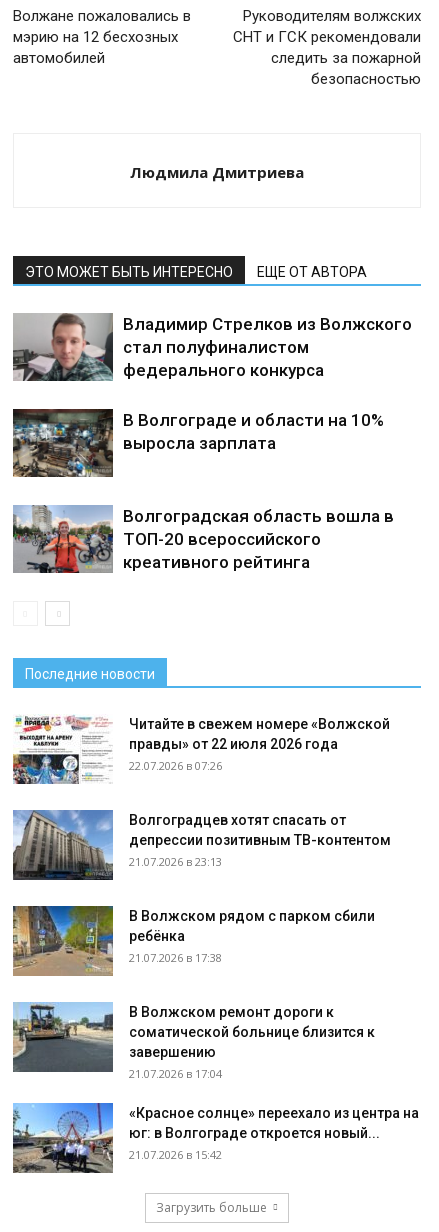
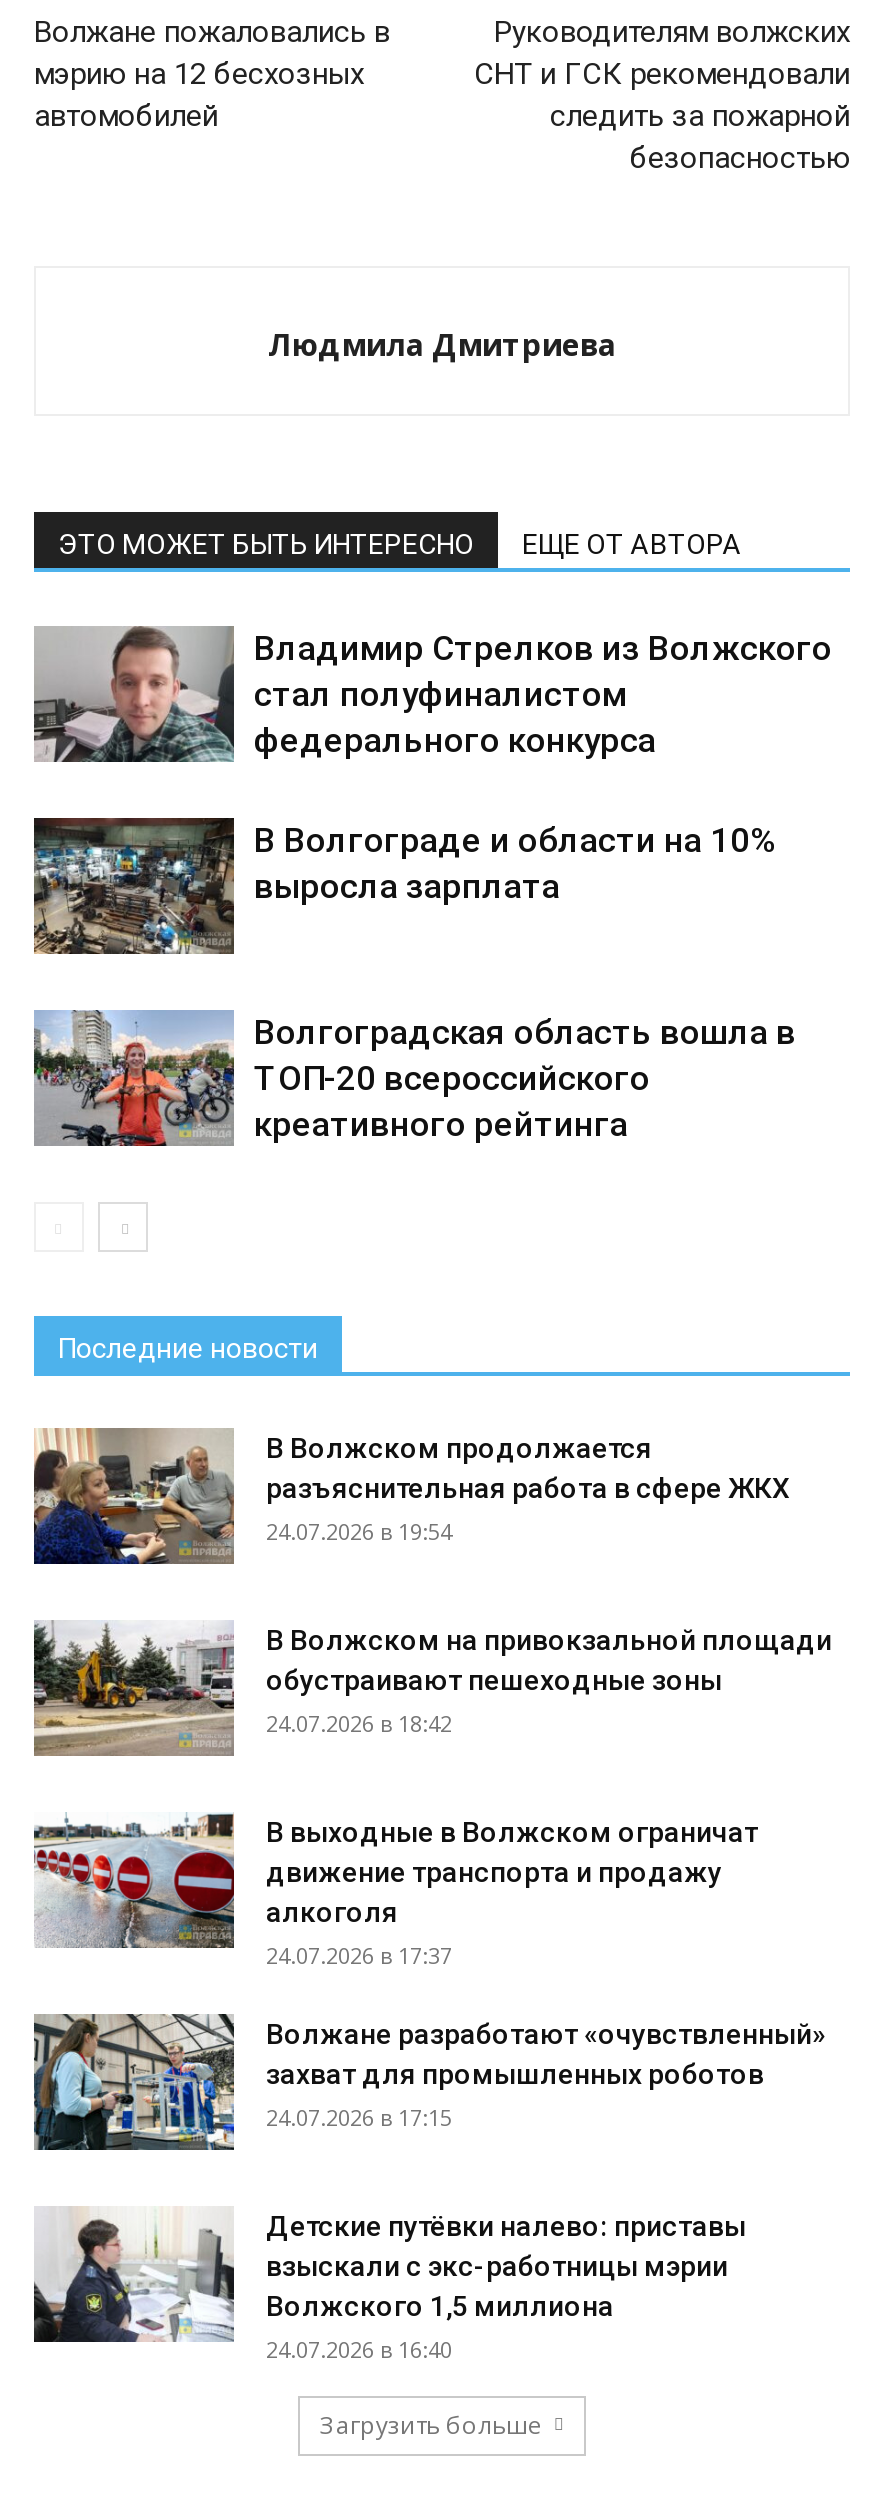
- [image]
- Читайте в свежем номере «Волжской
- правды» от 22 июля 2026 года
- 22.07.2026 в 07:26
+ [image]
+ В Волжском продолжается
+ разъяснительная работа в сфере ЖКХ
+ 24.07.2026 в 19:54

- [image]
- Волгоградцев хотят спасать от
- депрессии позитивным ТВ-контентом
- 21.07.2026 в 23:13
+ [image]
+ В Волжском на привокзальной площади
+ обустраивают пешеходные зоны
+ 24.07.2026 в 18:42

- [image]
- В Волжском рядом с парком сбили
- ребёнка
- 21.07.2026 в 17:38
+ [image]
+ В выходные в Волжском ограничат
+ движение транспорта и продажу
+ алкоголя
+ 24.07.2026 в 17:37

- [image]
- В Волжском ремонт дороги к
- соматической больнице близится к
- завершению
- 21.07.2026 в 17:04
+ [image]
+ Волжане разработают «очувствленный»
+ захват для промышленных роботов
+ 24.07.2026 в 17:15

- [image]
- «Красное солнце» переехало из центра на
- юг: в Волгограде откроется новый...
- 21.07.2026 в 15:42
+ [image]
+ Детские путёвки налево: приставы
+ взыскали с экс-работницы мэрии
+ Волжского 1,5 миллиона
+ 24.07.2026 в 16:40
